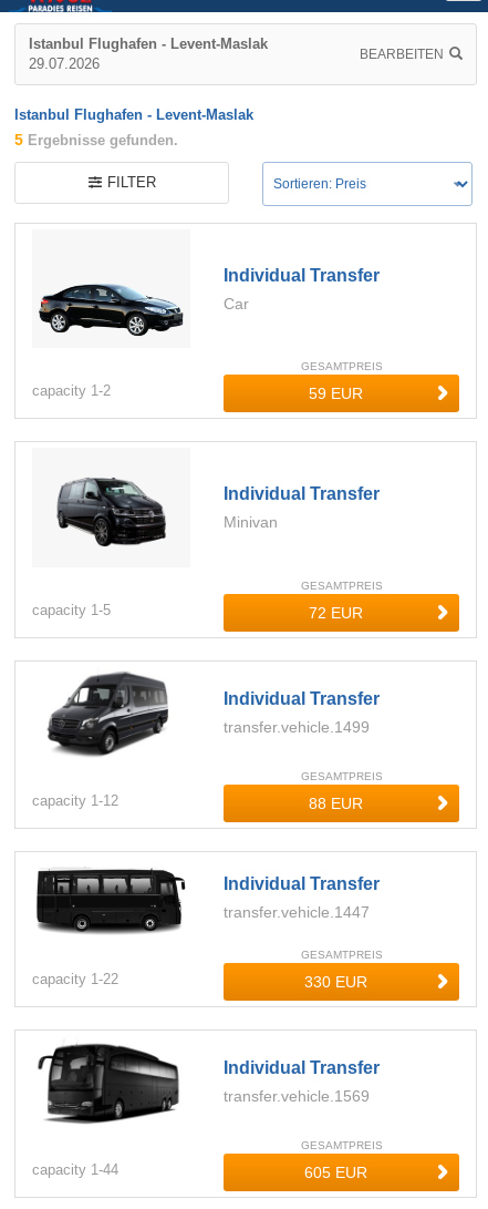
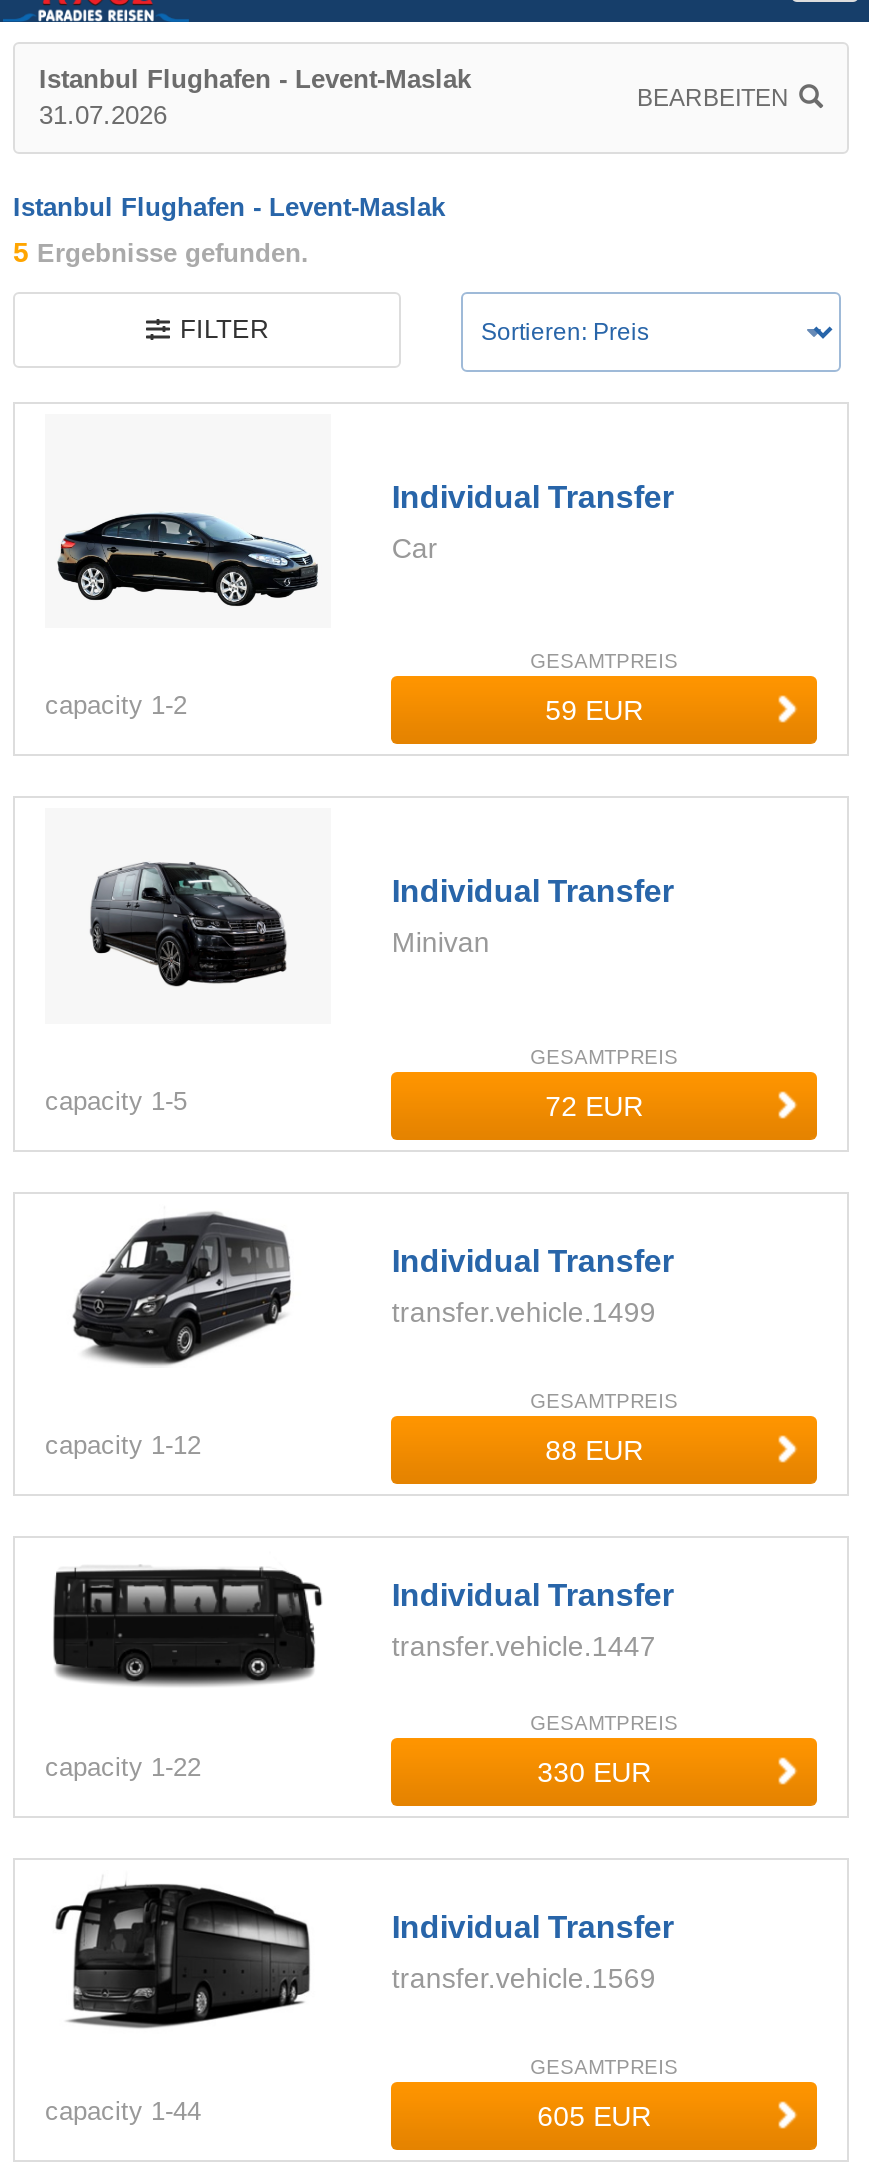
- 29.07.2026
+ 31.07.2026
